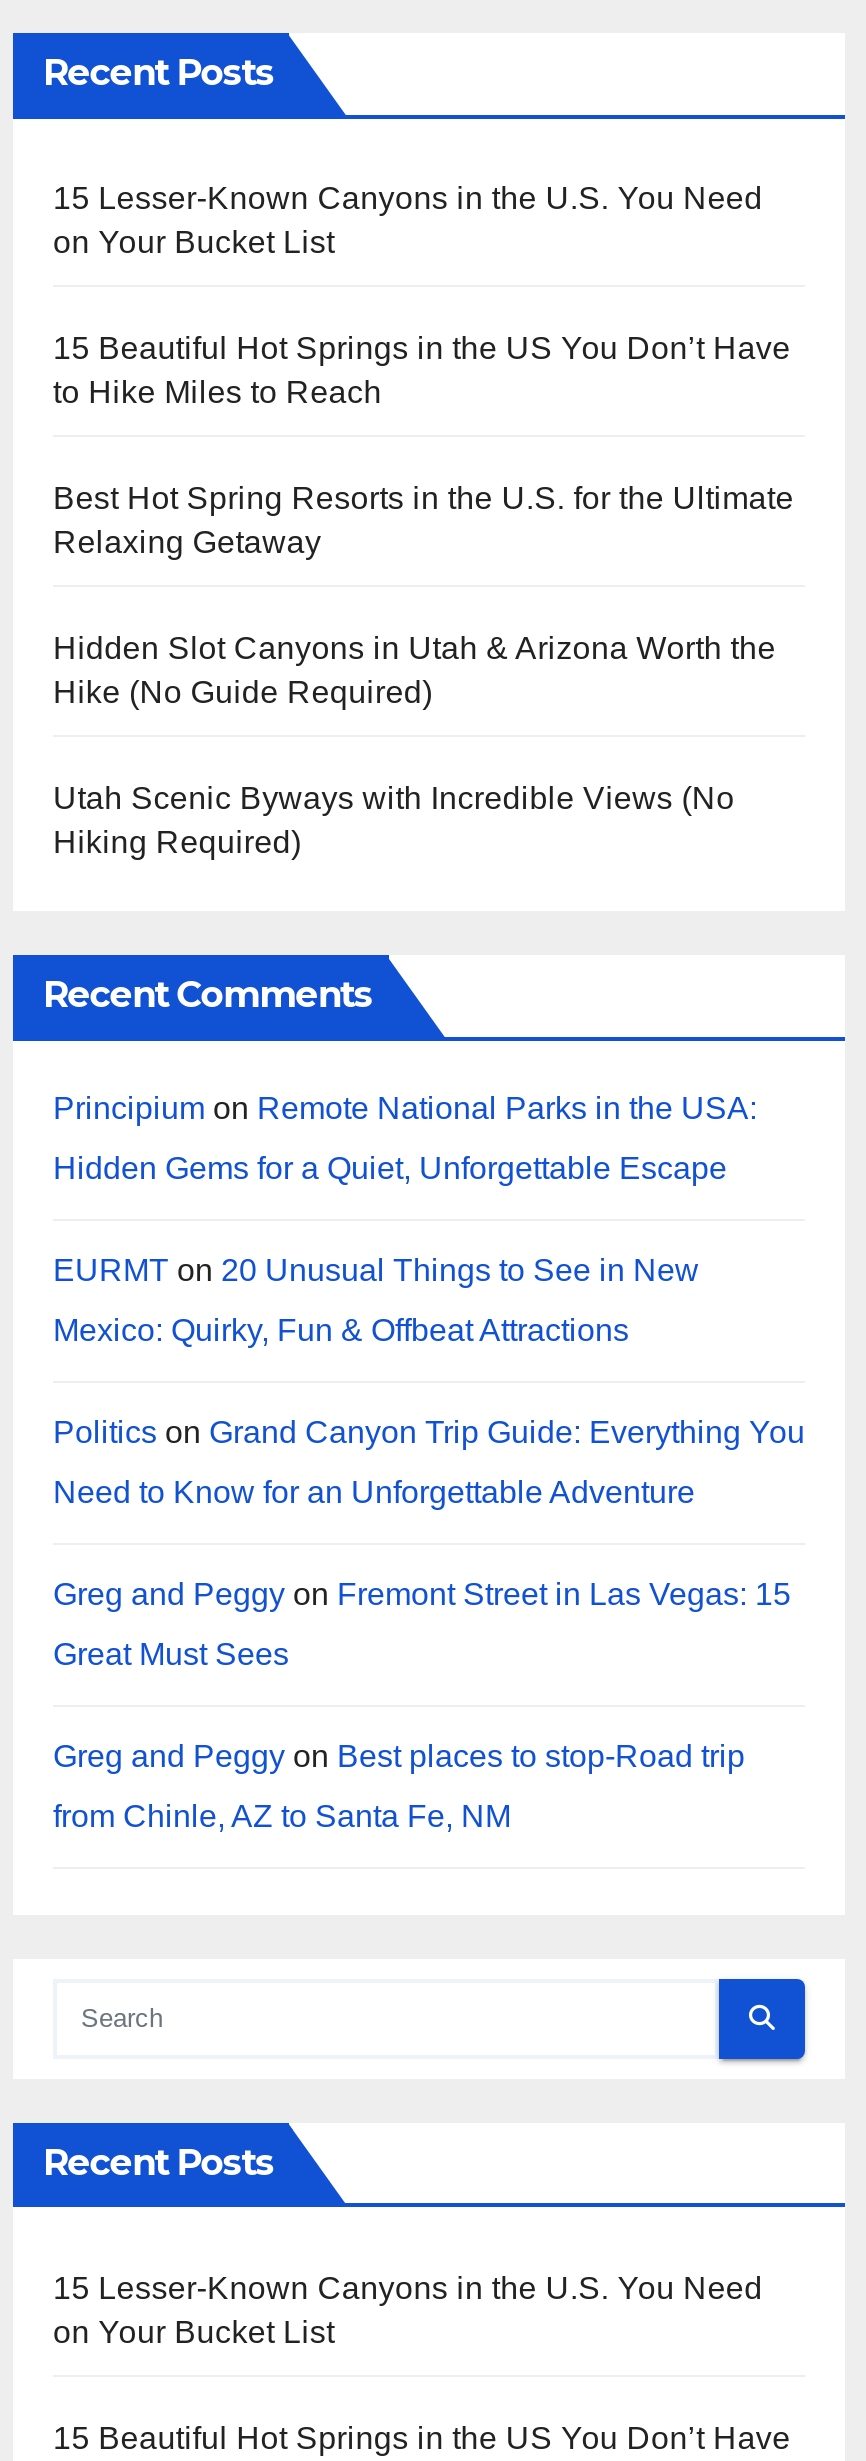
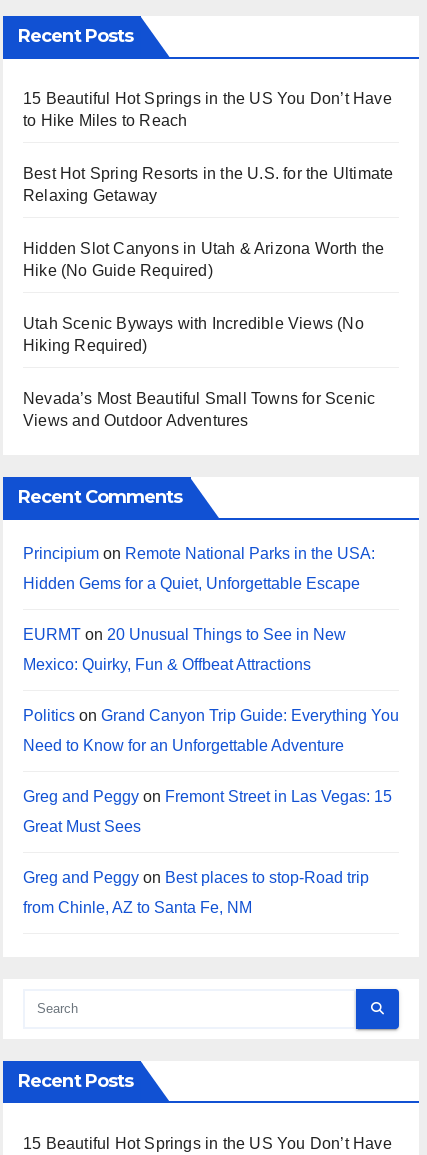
- 15 Lesser-Known Canyons in the U.S. You Need
- on Your Bucket List

+ Nevada’s Most Beautiful Small Towns for Scenic
+ Views and Outdoor Adventures

- 15 Lesser-Known Canyons in the U.S. You Need
- on Your Bucket List
